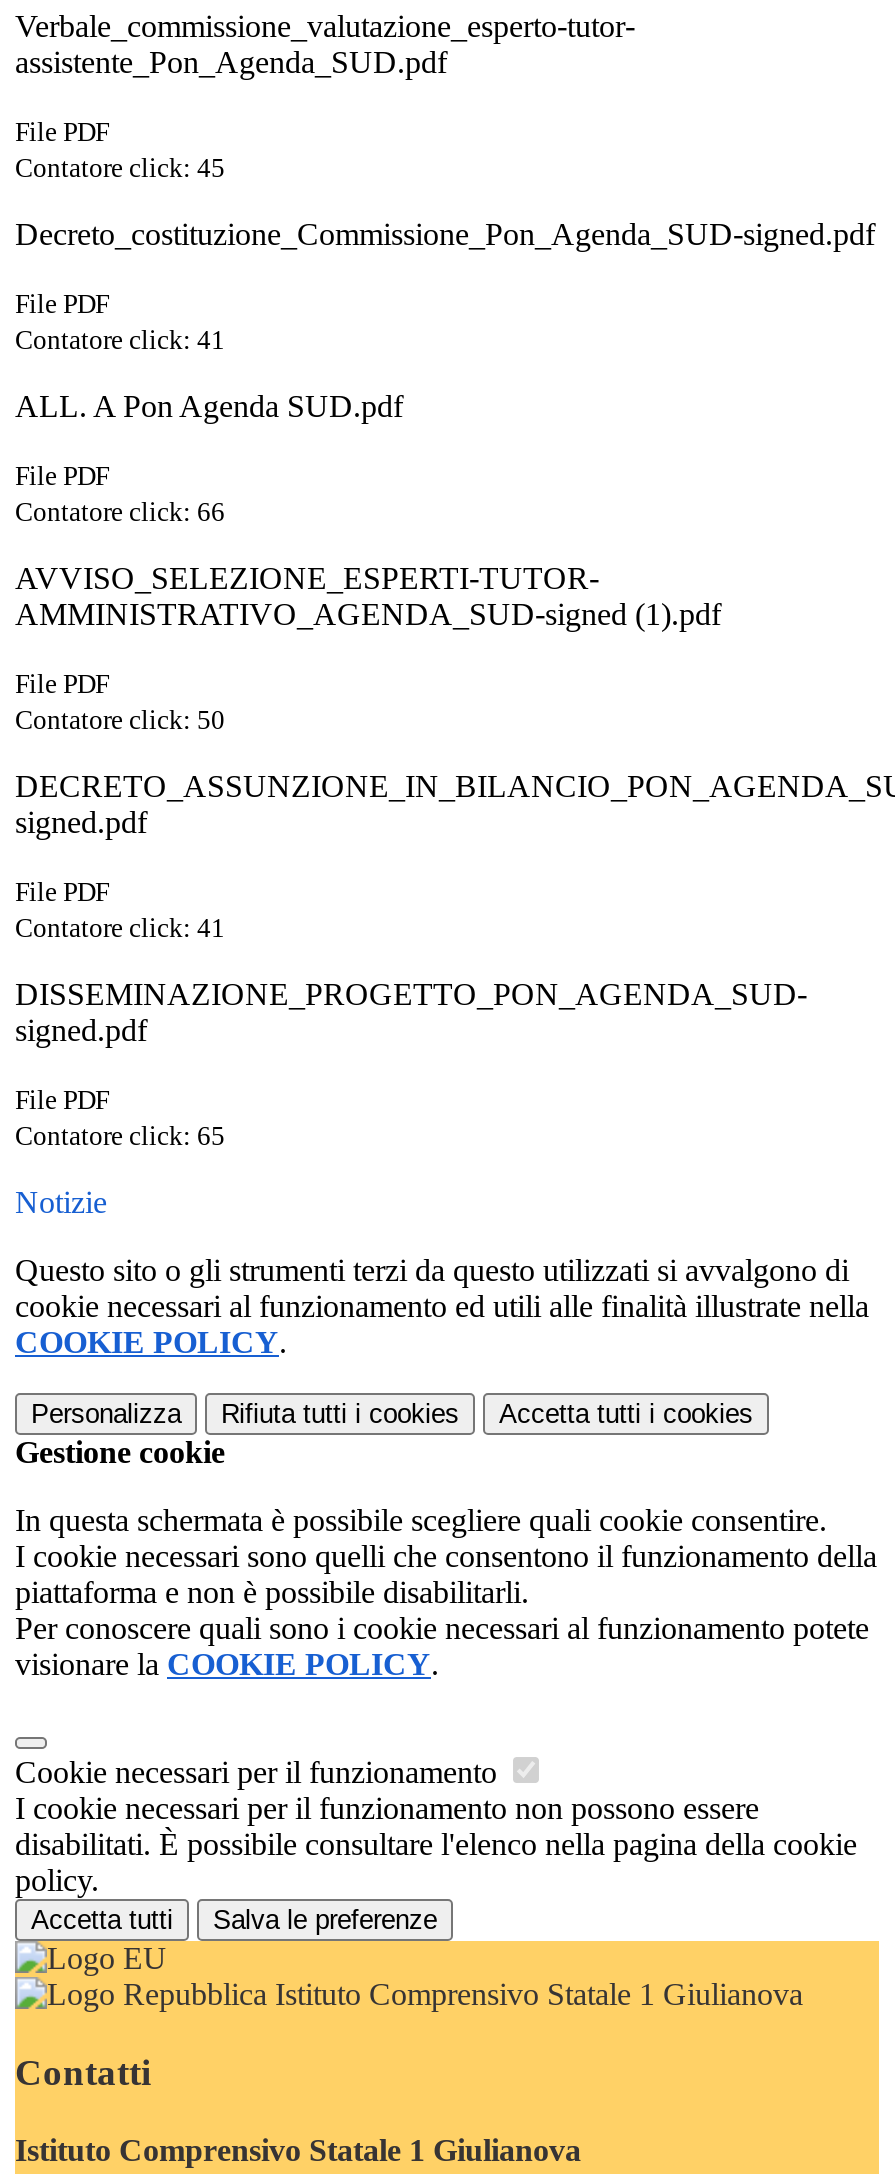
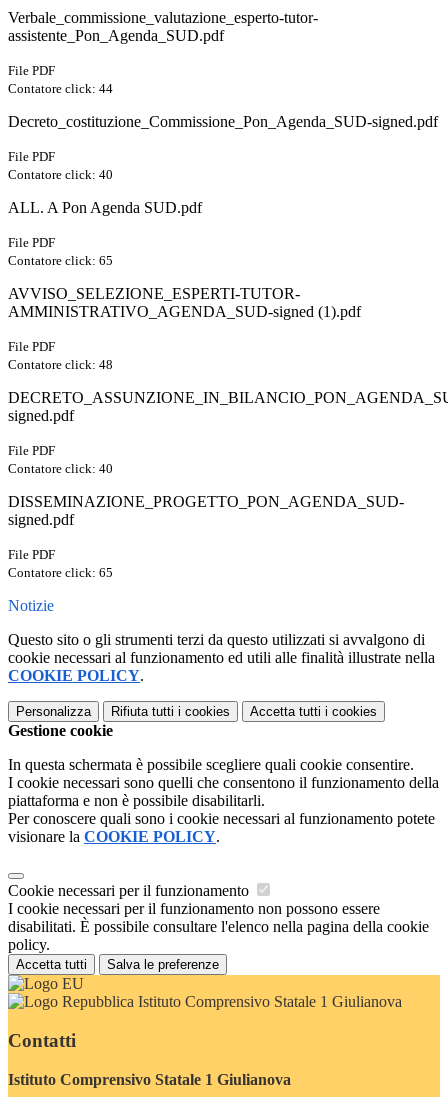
- Contatore click: 45
+ Contatore click: 44

- Contatore click: 41
+ Contatore click: 40

- Contatore click: 66
+ Contatore click: 65

- Contatore click: 50
+ Contatore click: 48

- Contatore click: 41
+ Contatore click: 40
